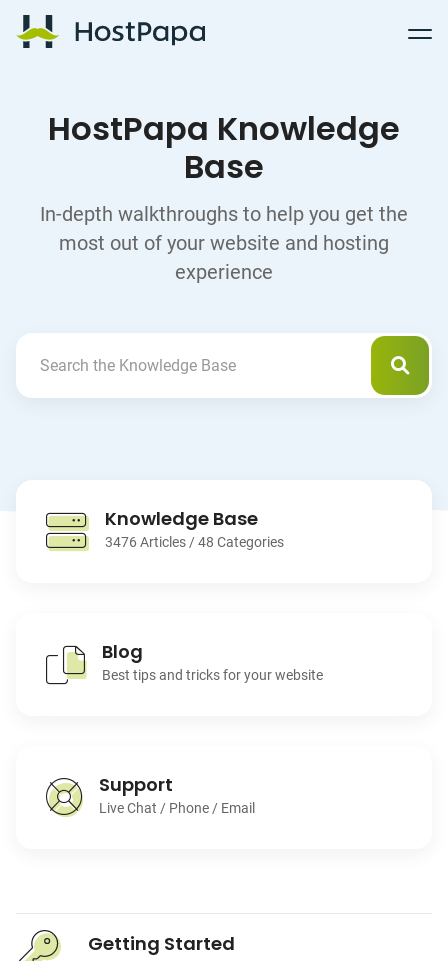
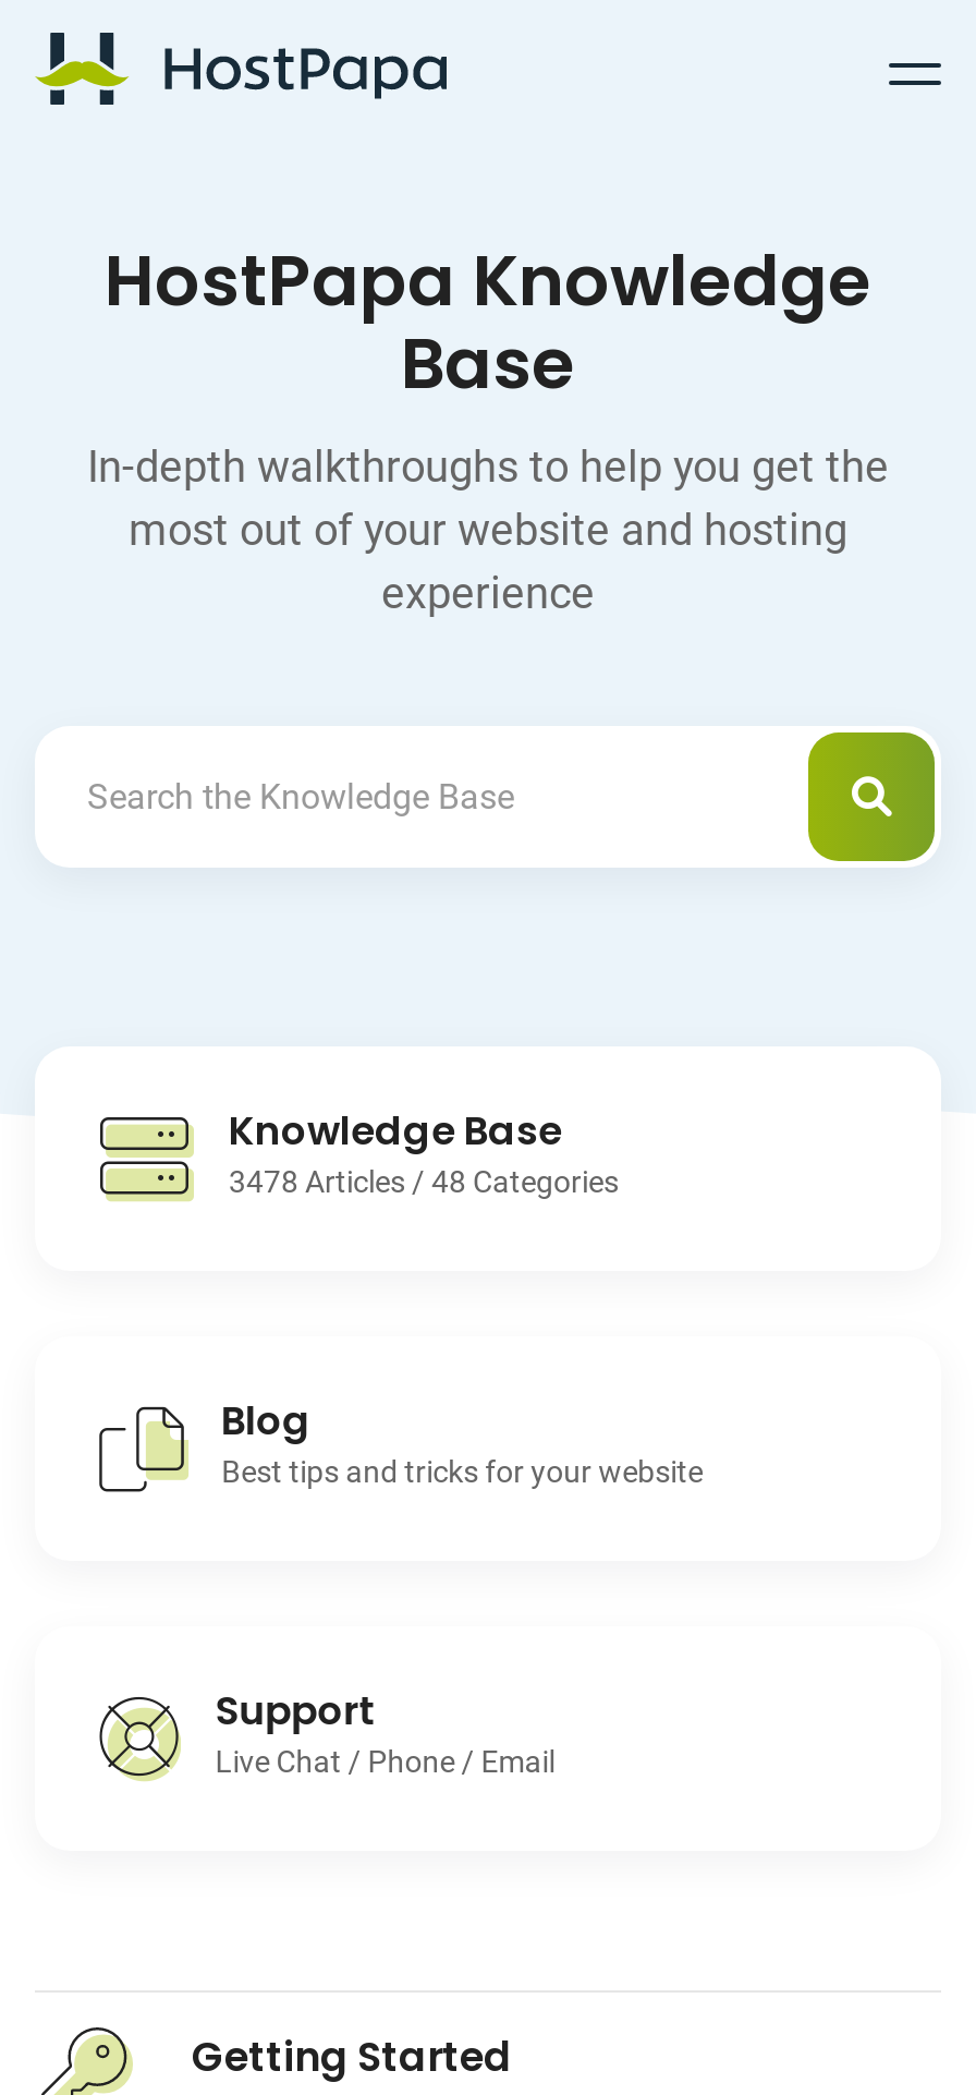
- 3476 Articles / 48 Categories
+ 3478 Articles / 48 Categories
